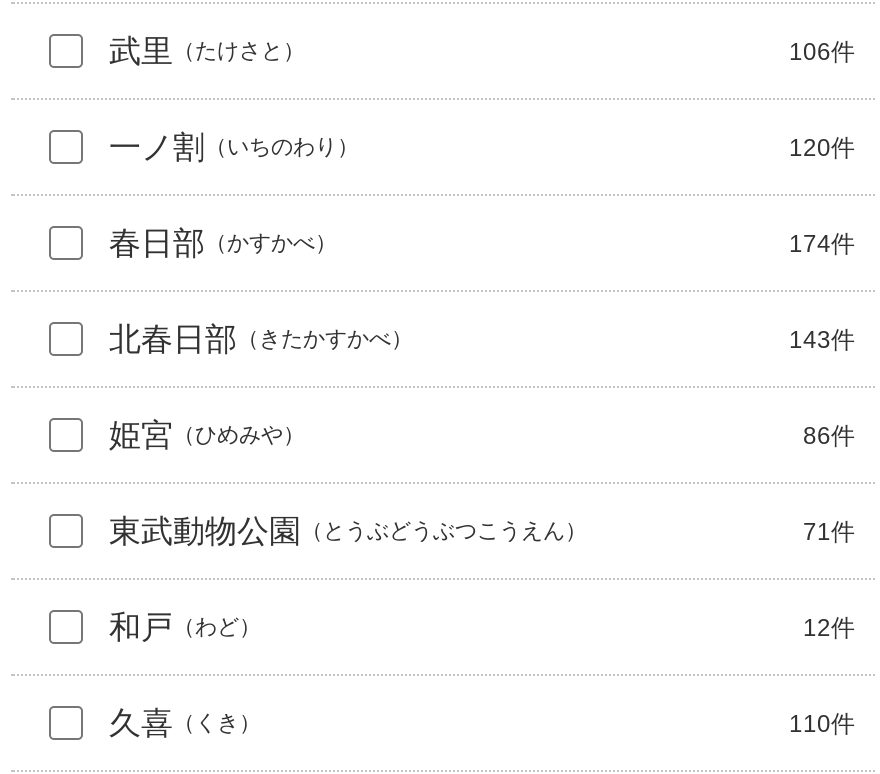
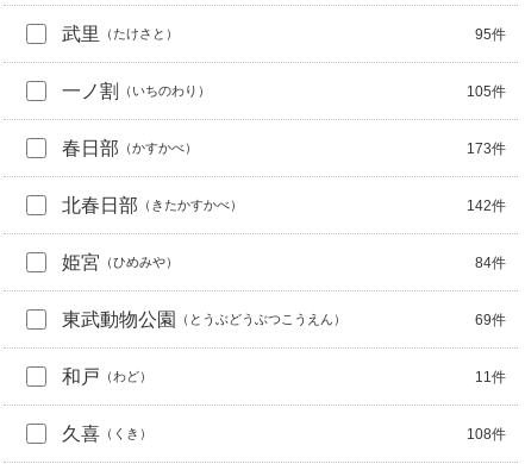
- 106件
+ 95件

- 120件
+ 105件

- 174件
+ 173件

- 143件
+ 142件

- 86件
+ 84件

- 71件
+ 69件

- 12件
+ 11件

- 110件
+ 108件
